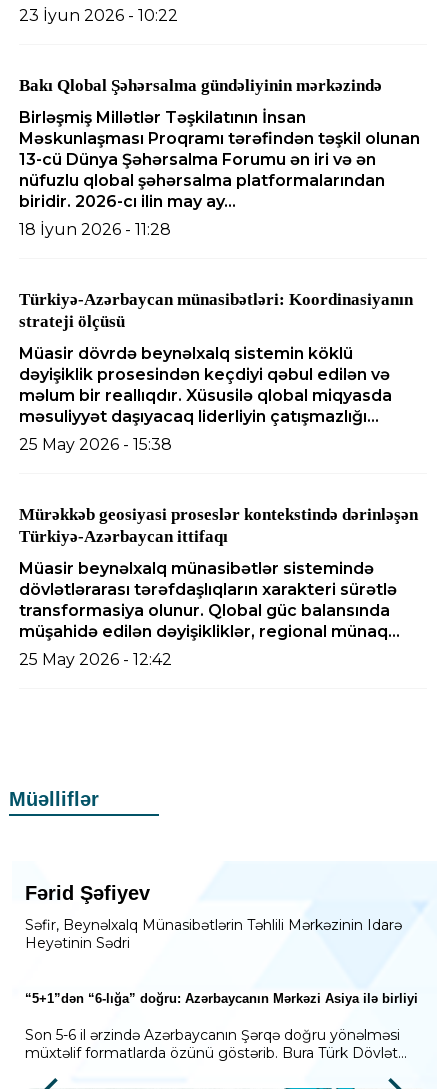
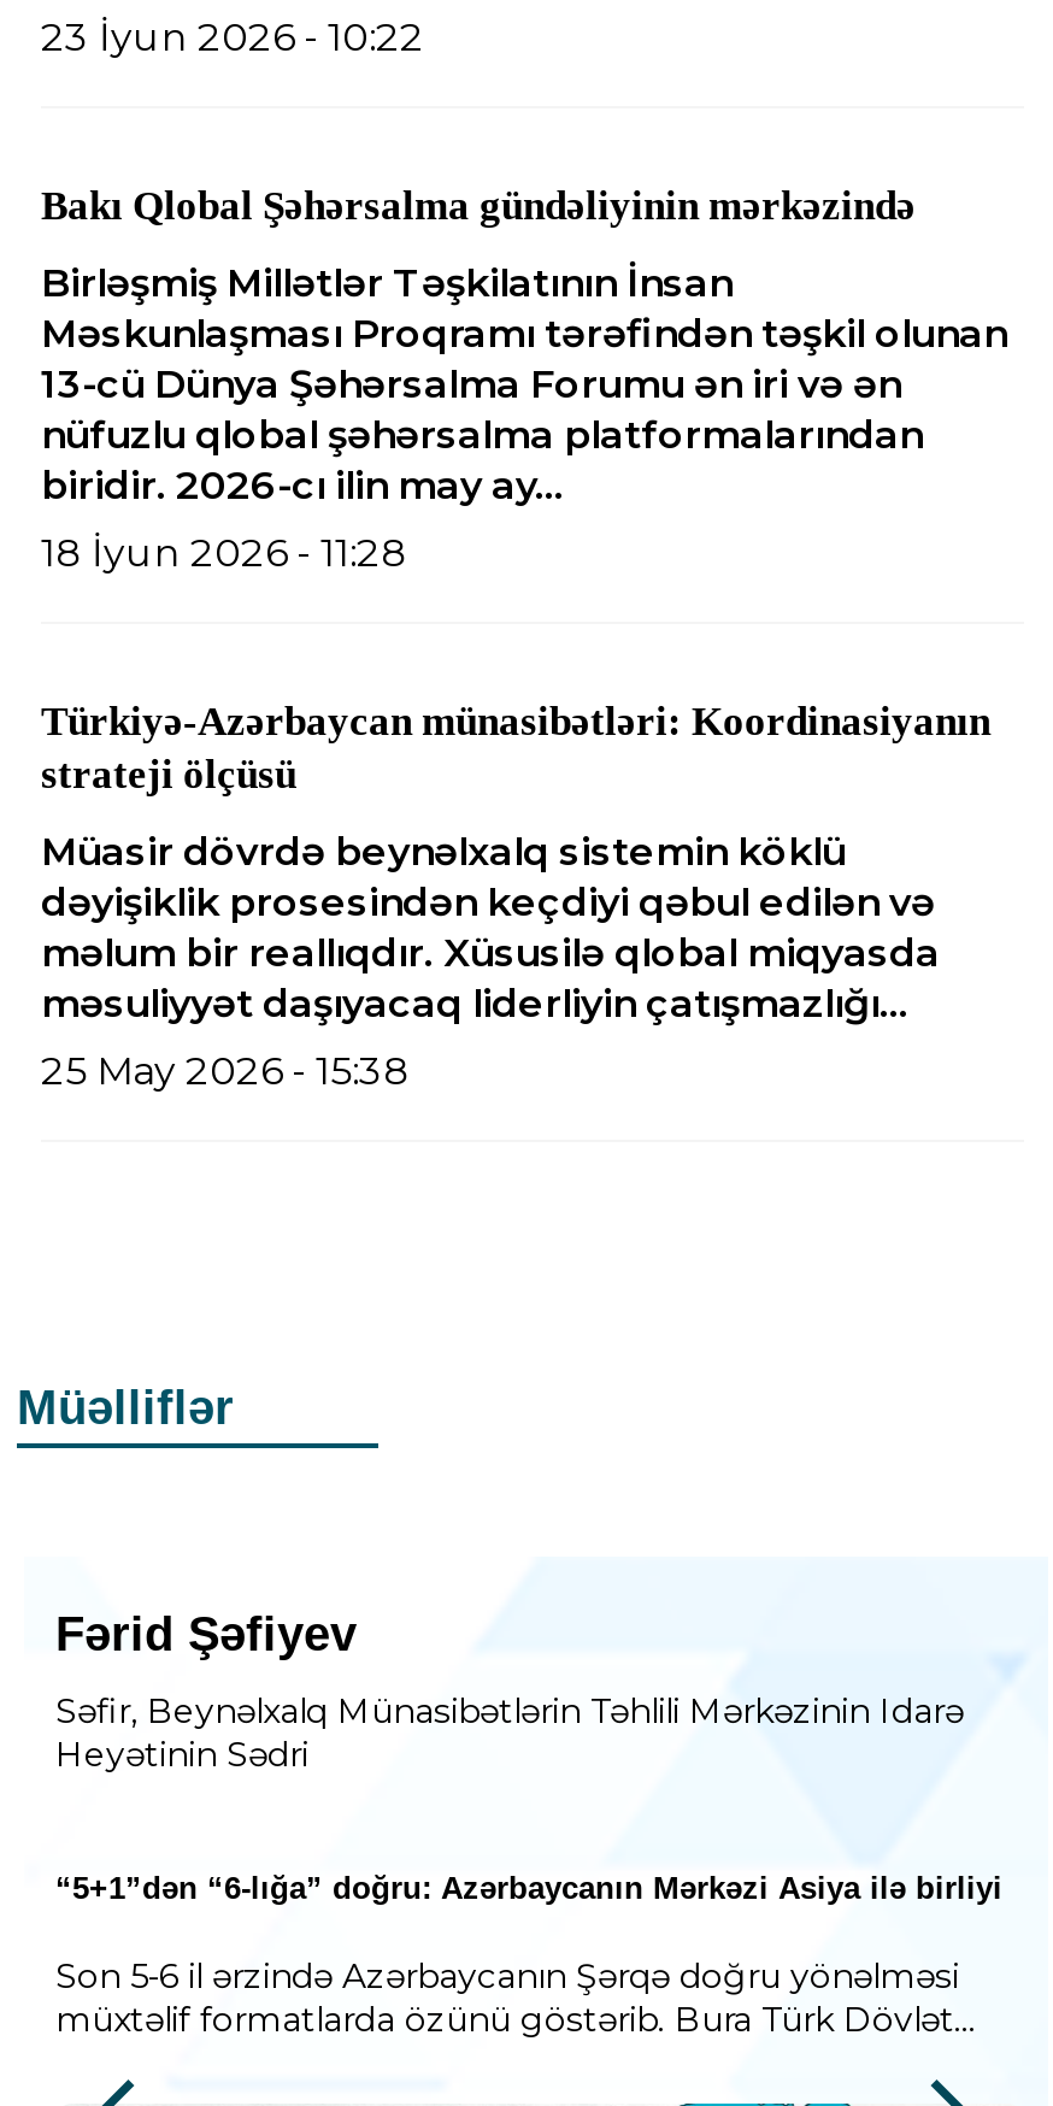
- Mürəkkəb geosiyasi proseslər kontekstində dərinləşən
- Türkiyə-Azərbaycan ittifaqı
- Müasir beynəlxalq münasibətlər sistemində
- dövlətlərarası tərəfdaşlıqların xarakteri sürətlə
- transformasiya olunur. Qlobal güc balansında
- müşahidə edilən dəyişikliklər, regional münaq...
- 25 May 2026 - 12:42
